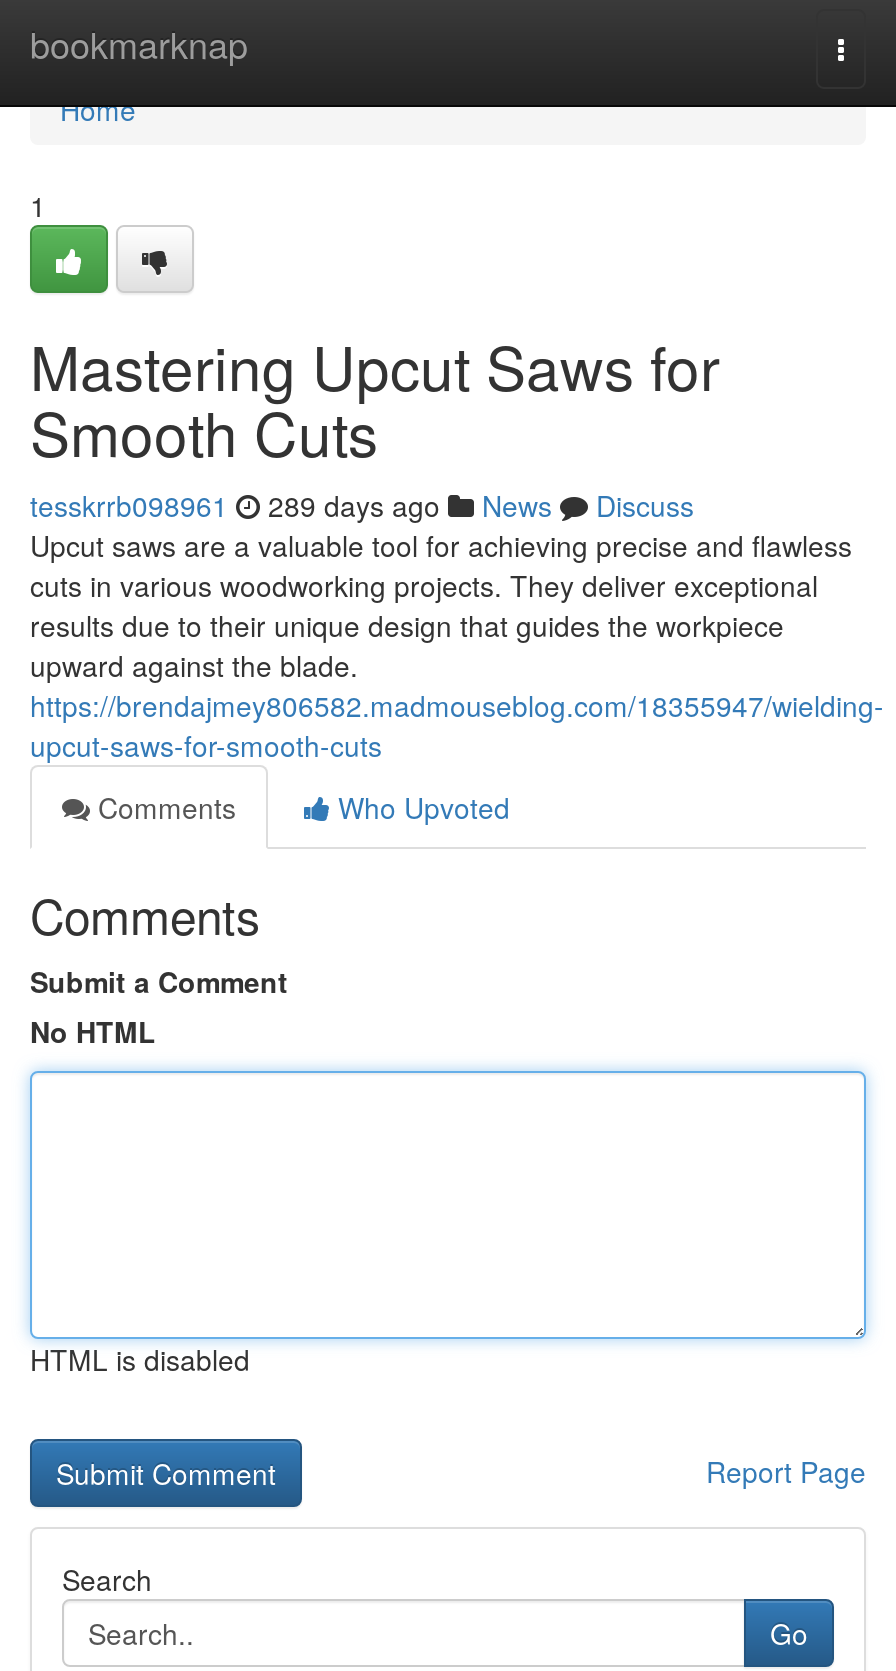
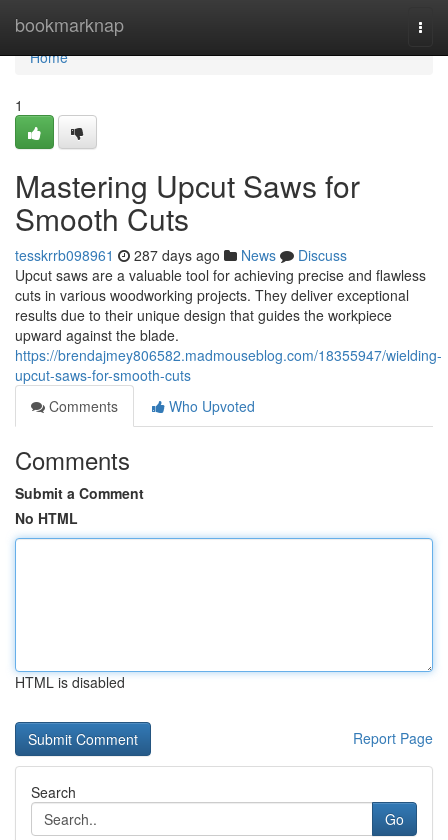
- tesskrrb098961 289 days ago News Discuss
+ tesskrrb098961 287 days ago News Discuss
